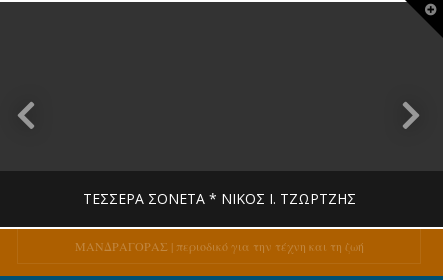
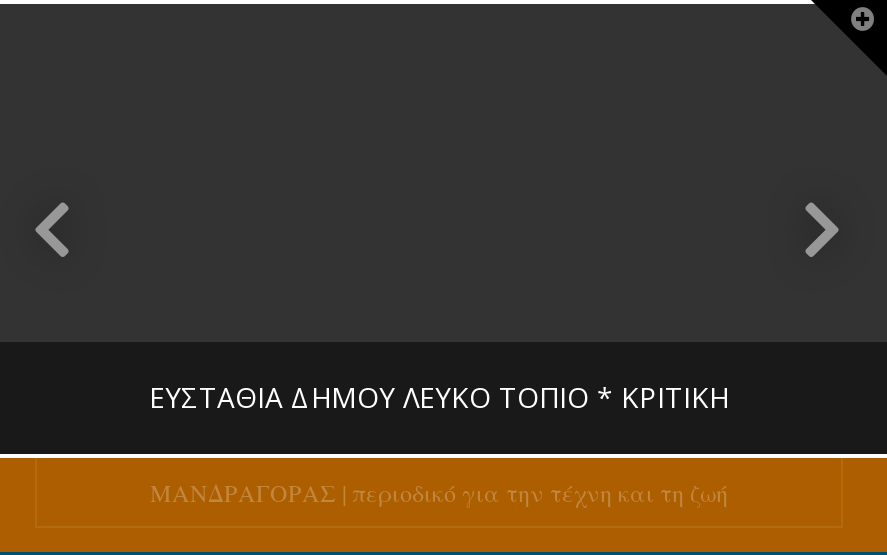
- ΤΈΣΣΕΡΑ ΣΟΝΈΤΑ * ΝΊΚΟΣ Ι. ΤΖΏΡΤΖΗΣ
+ ΕΥΣΤΑΘΊΑ ΔΉΜΟΥ ΛΕΥΚΟ ΤΟΠΙΟ * ΚΡΙΤΙΚΉ
